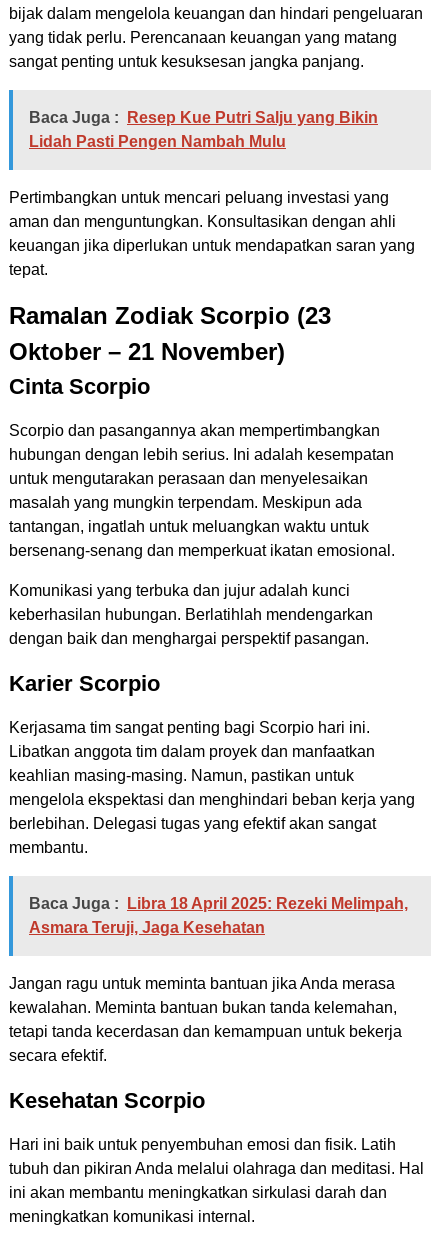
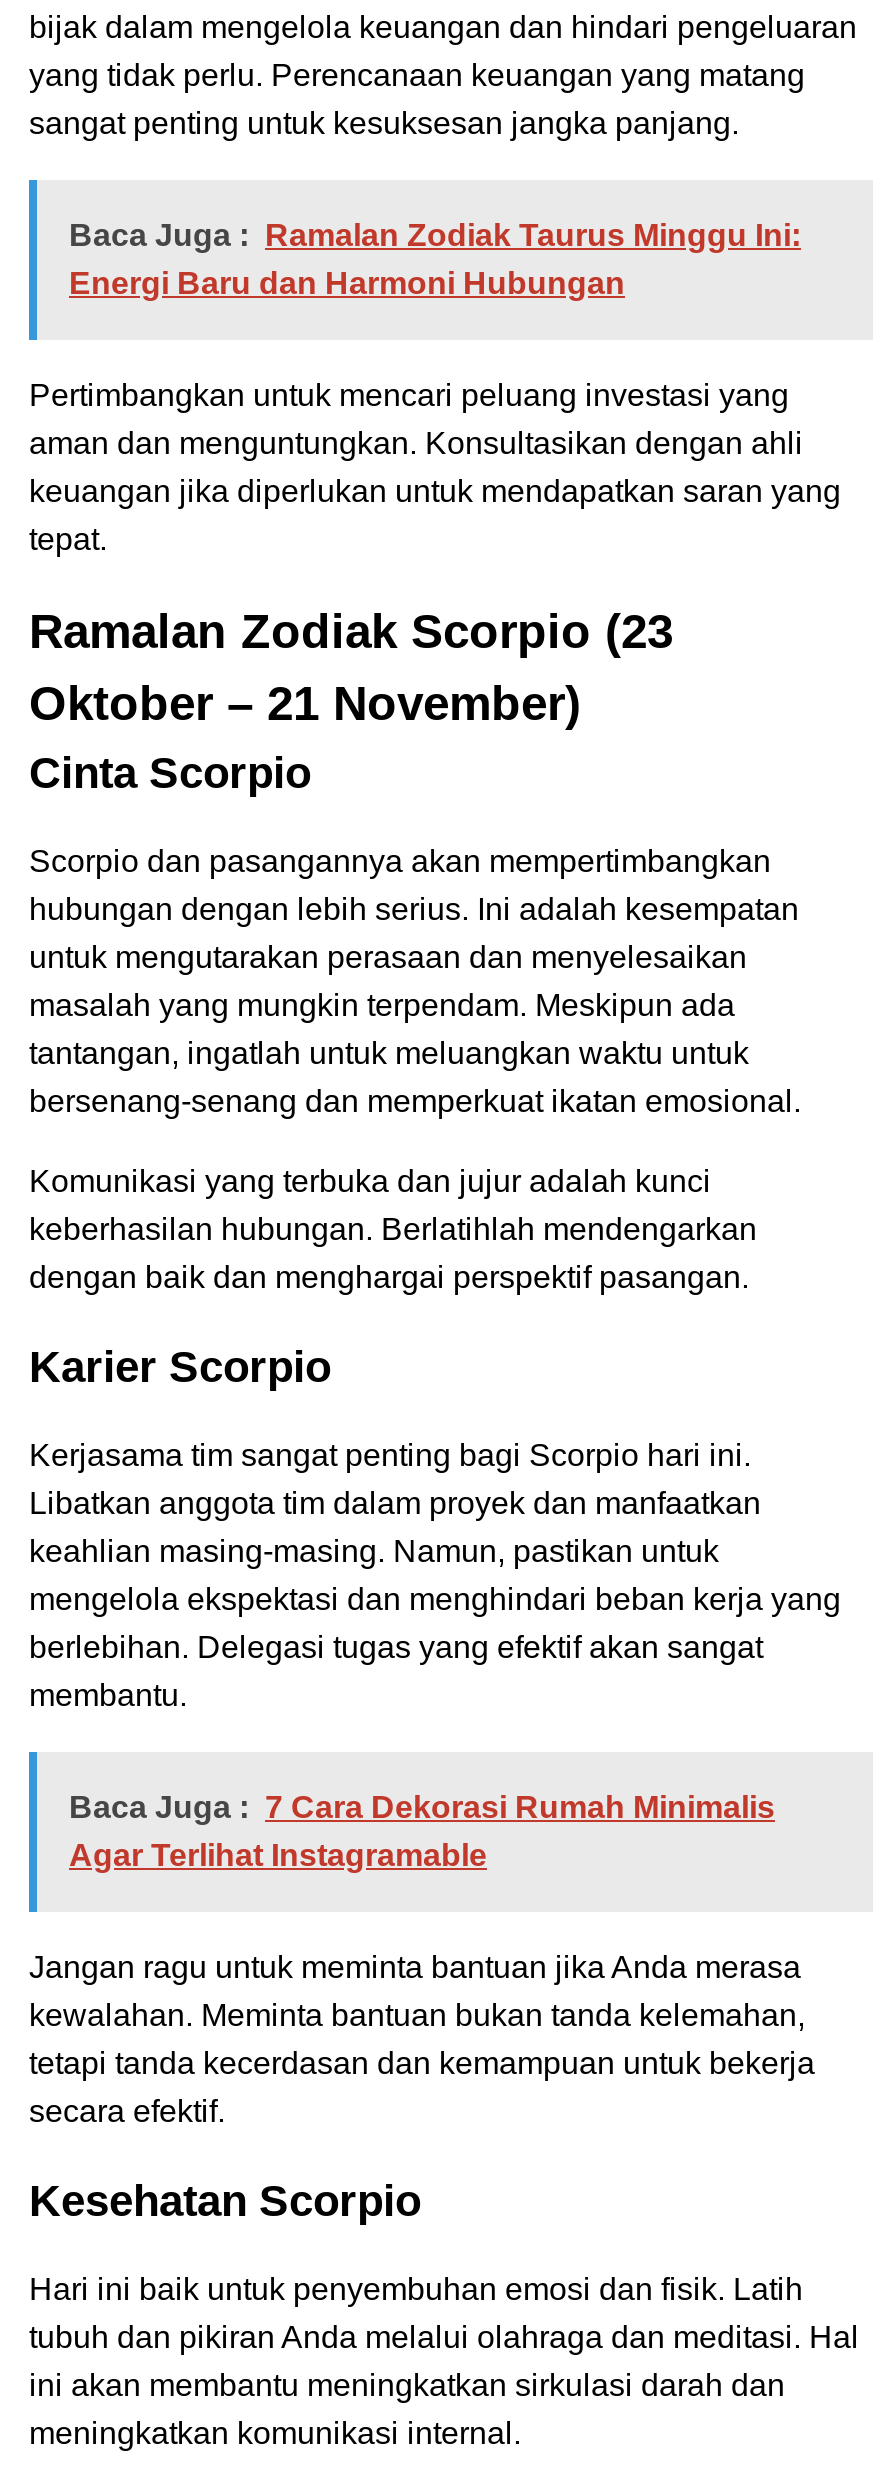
- Baca Juga : Resep Kue Putri Salju yang Bikin
- Lidah Pasti Pengen Nambah Mulu
+ Baca Juga : Ramalan Zodiak Taurus Minggu Ini:
+ Energi Baru dan Harmoni Hubungan

- Baca Juga : Libra 18 April 2025: Rezeki Melimpah,
- Asmara Teruji, Jaga Kesehatan
+ Baca Juga : 7 Cara Dekorasi Rumah Minimalis
+ Agar Terlihat Instagramable
